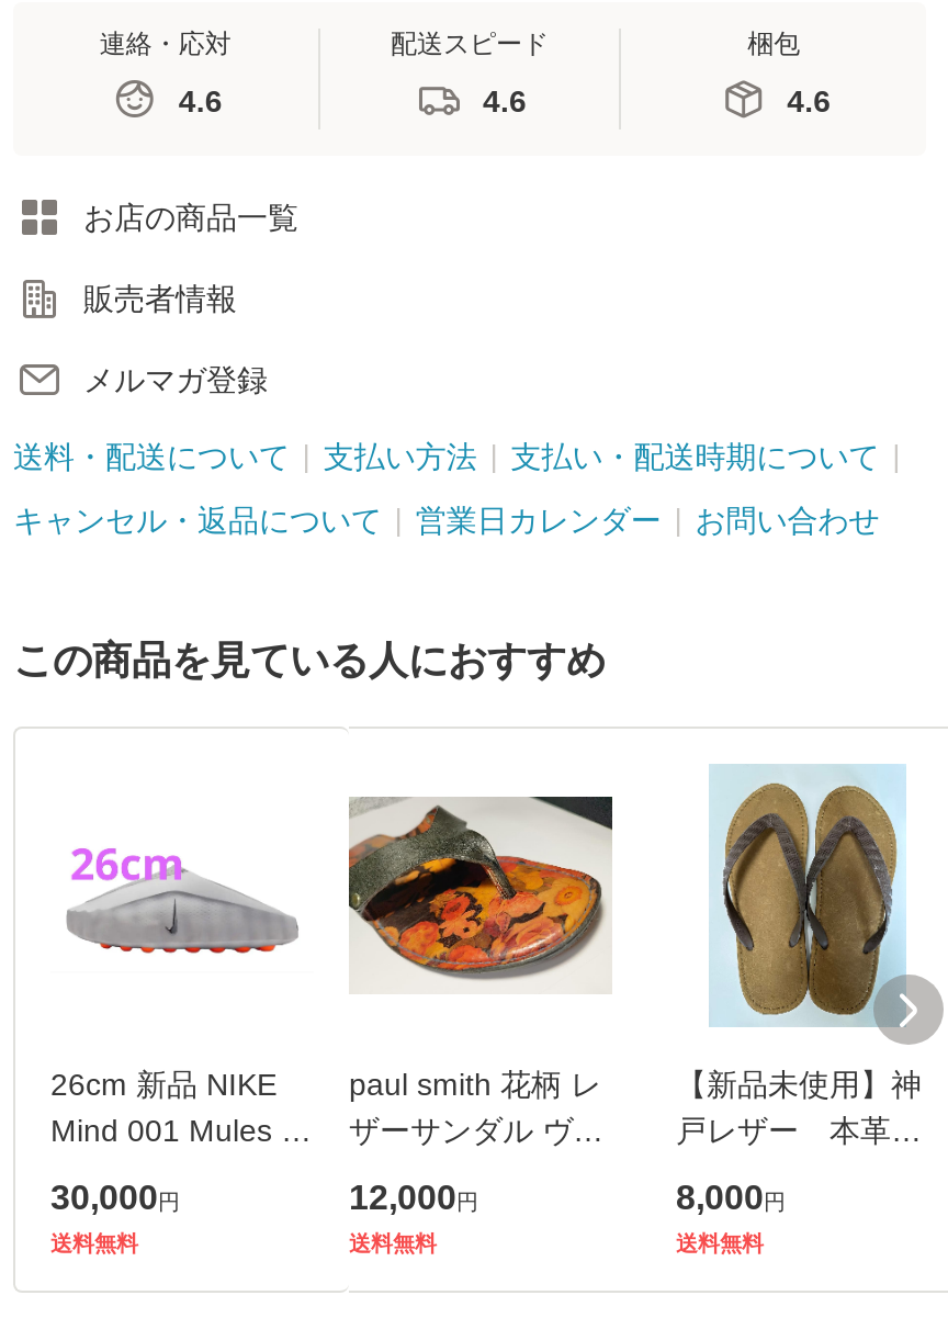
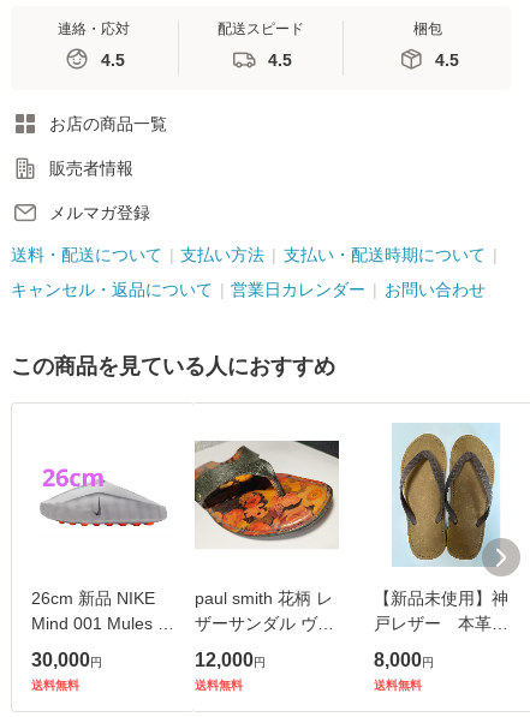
- 4.6
+ 4.5

- 4.6
+ 4.5

- 4.6
+ 4.5
